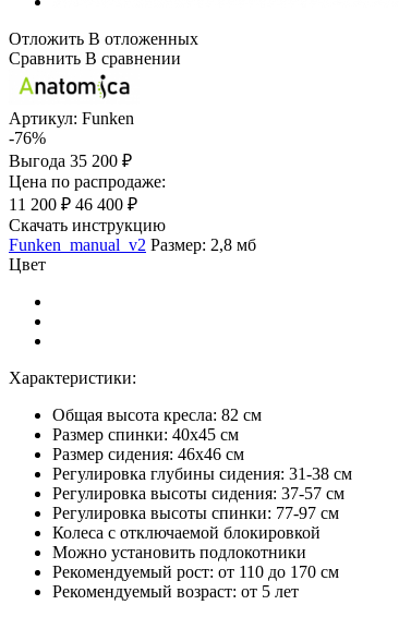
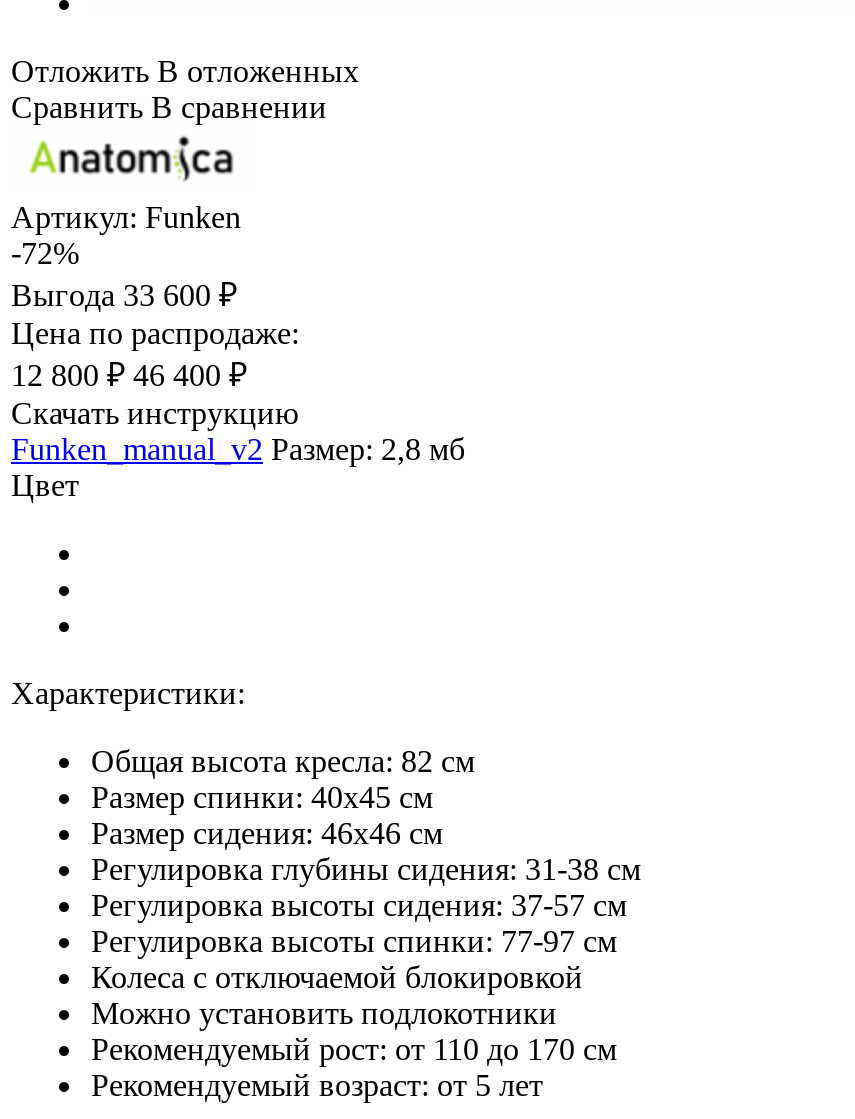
- -76%
+ -72%

- Выгода 35 200 ₽
+ Выгода 33 600 ₽

- 11 200 ₽ 46 400 ₽
+ 12 800 ₽ 46 400 ₽
